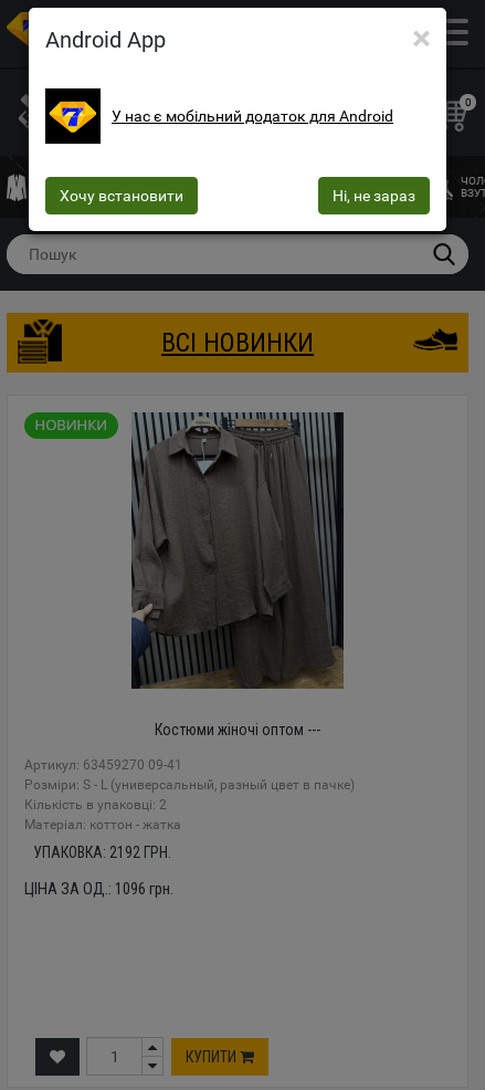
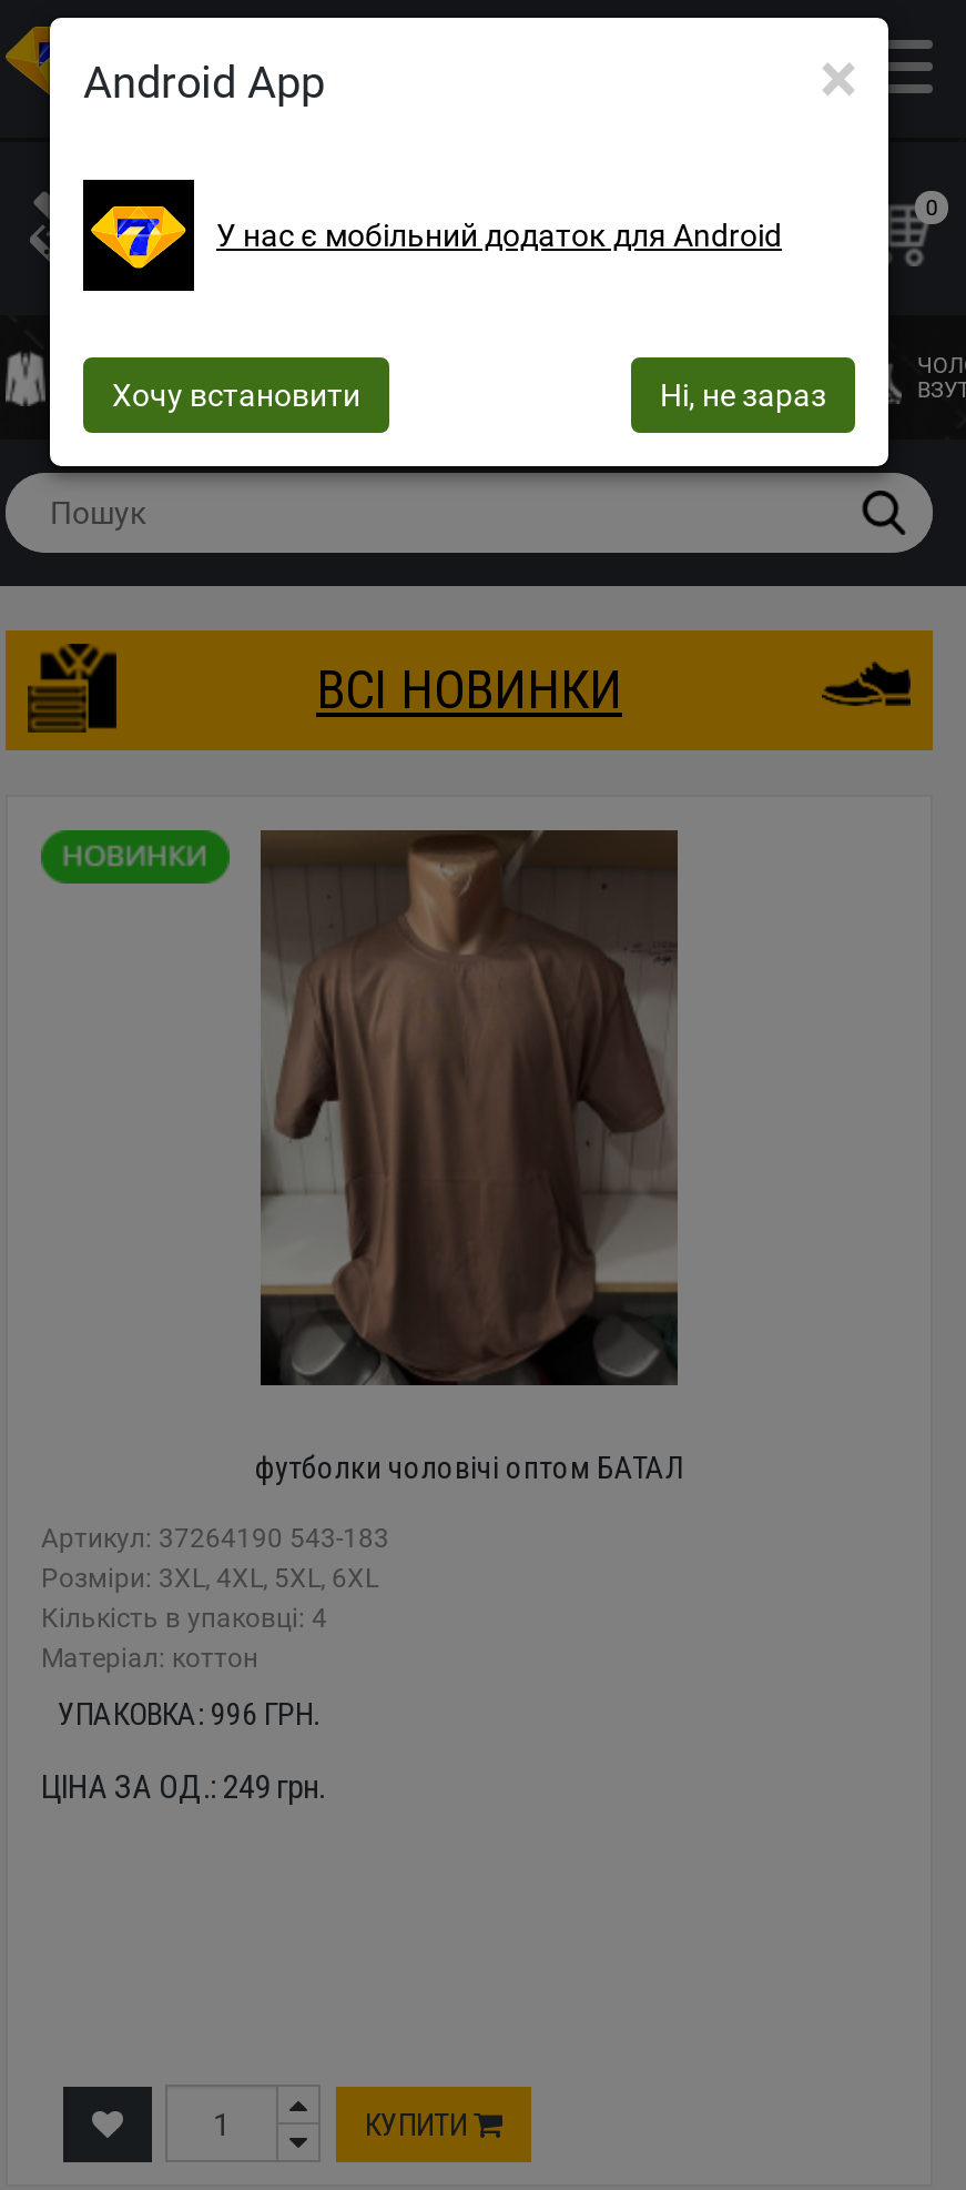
- [image]
- Костюми жіночі оптом ---
+ [image]
+ футболки чоловічі оптом БАТАЛ

- Артикул: 63459270 09-41
- Розміри: S - L (универсальный, разный цвет в пачке)
- Кількість в упаковці: 2
- Mатеріал: коттон - жатка
+ Артикул: 37264190 543-183
+ Розміри: 3XL, 4XL, 5XL, 6XL
+ Кількість в упаковці: 4
+ Mатеріал: коттон

- УПАКОВКА: 2192 ГРН.
+ УПАКОВКА: 996 ГРН.

- ЦІНА ЗА ОД.: 1096 грн.
+ ЦІНА ЗА ОД.: 249 грн.
